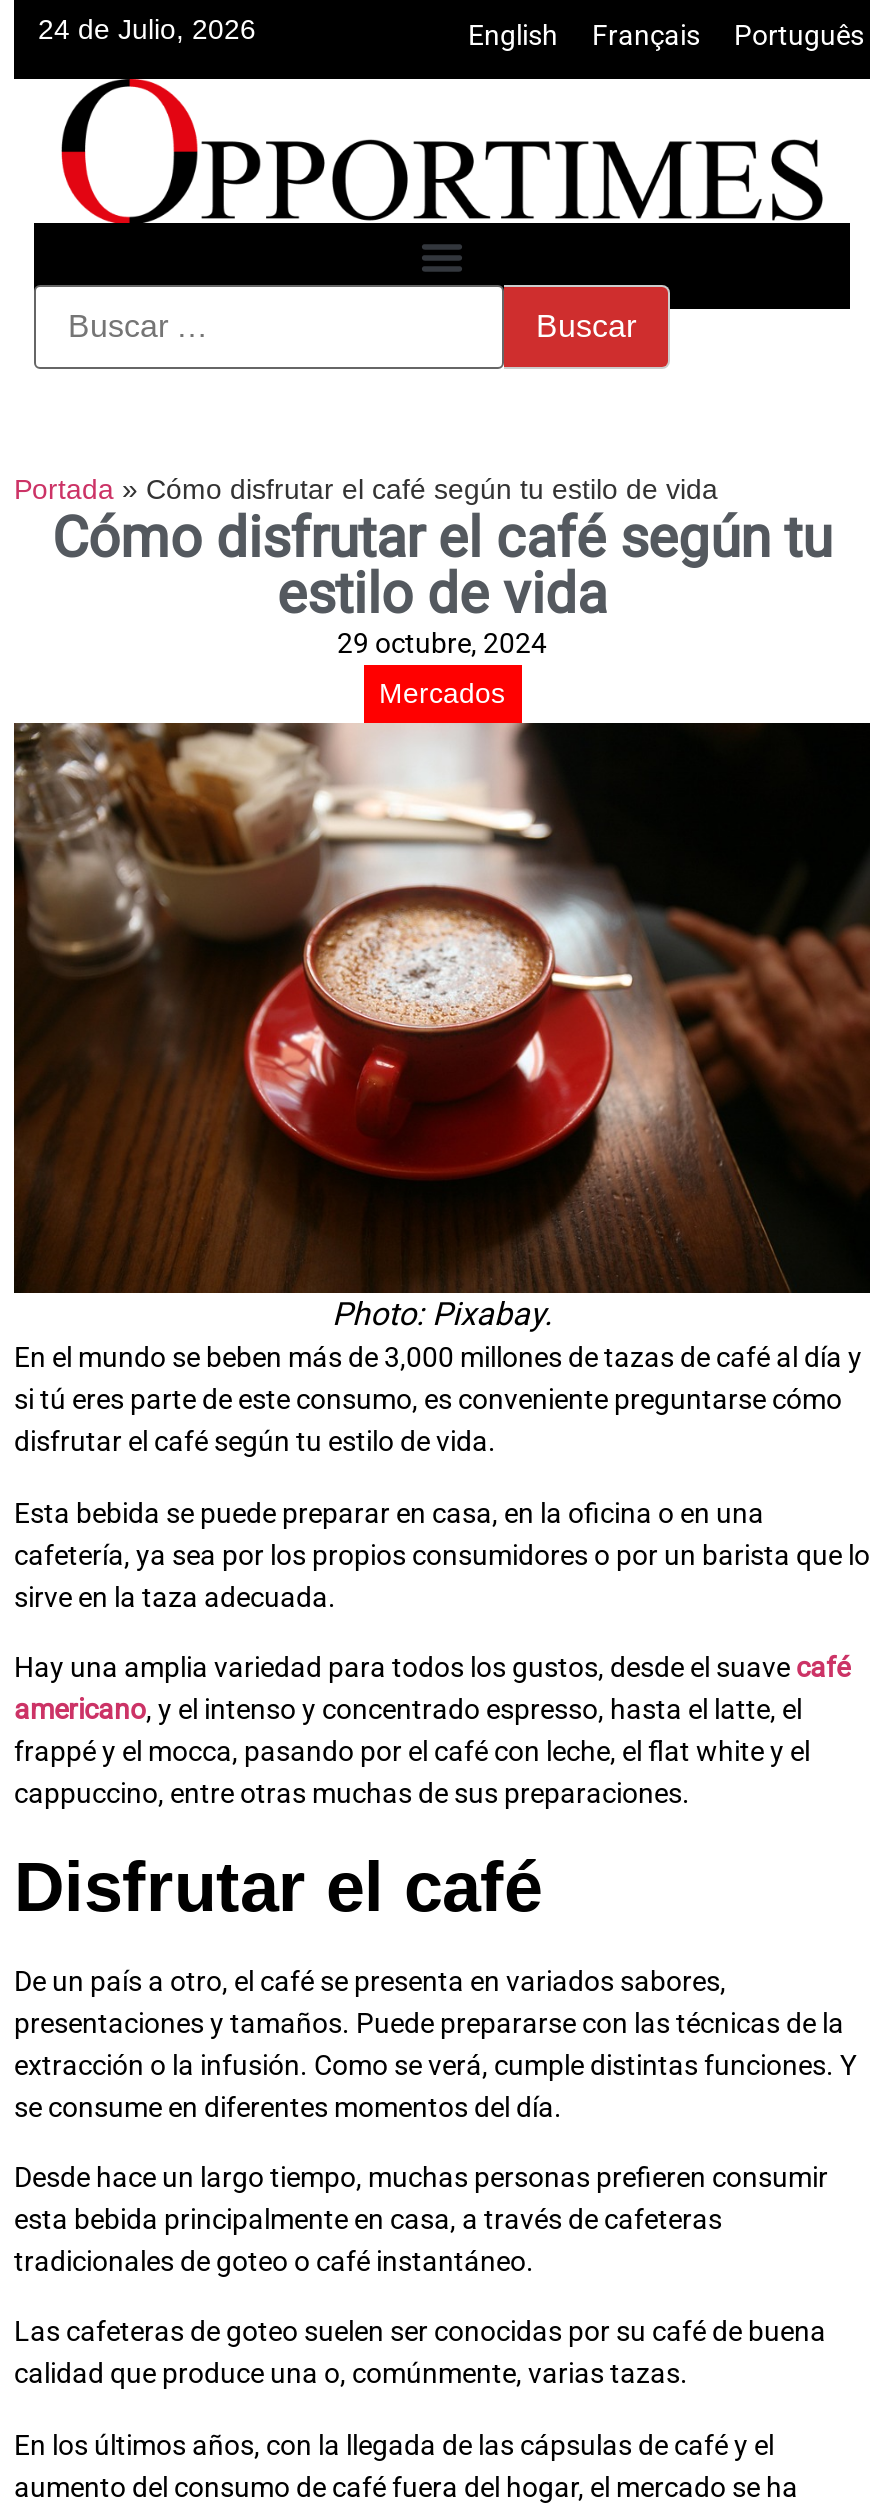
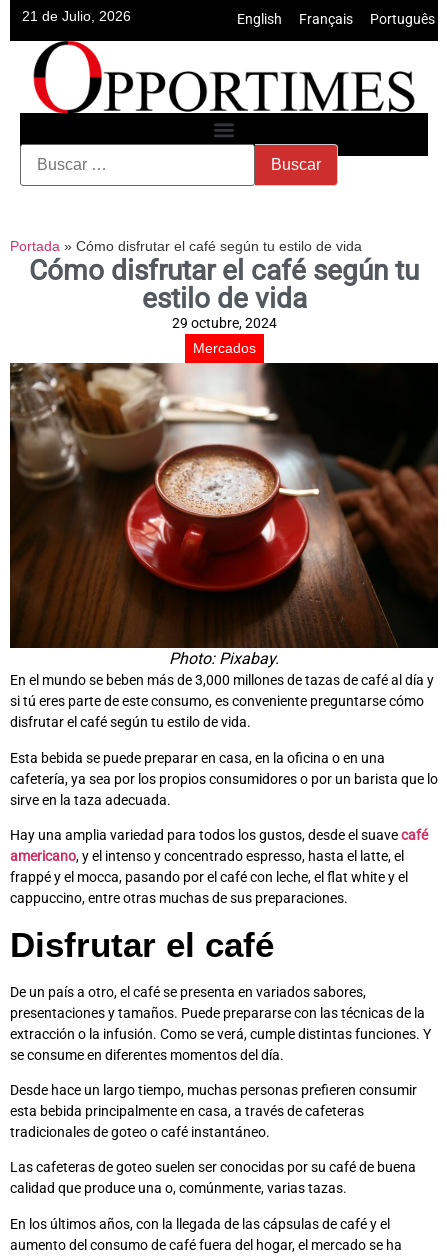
- 24 de Julio, 2026
+ 21 de Julio, 2026
